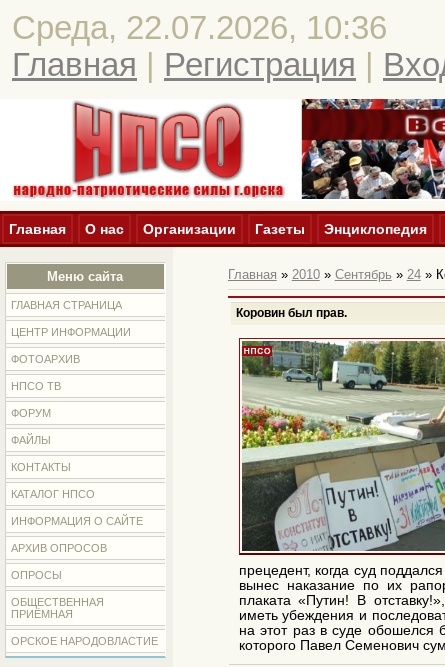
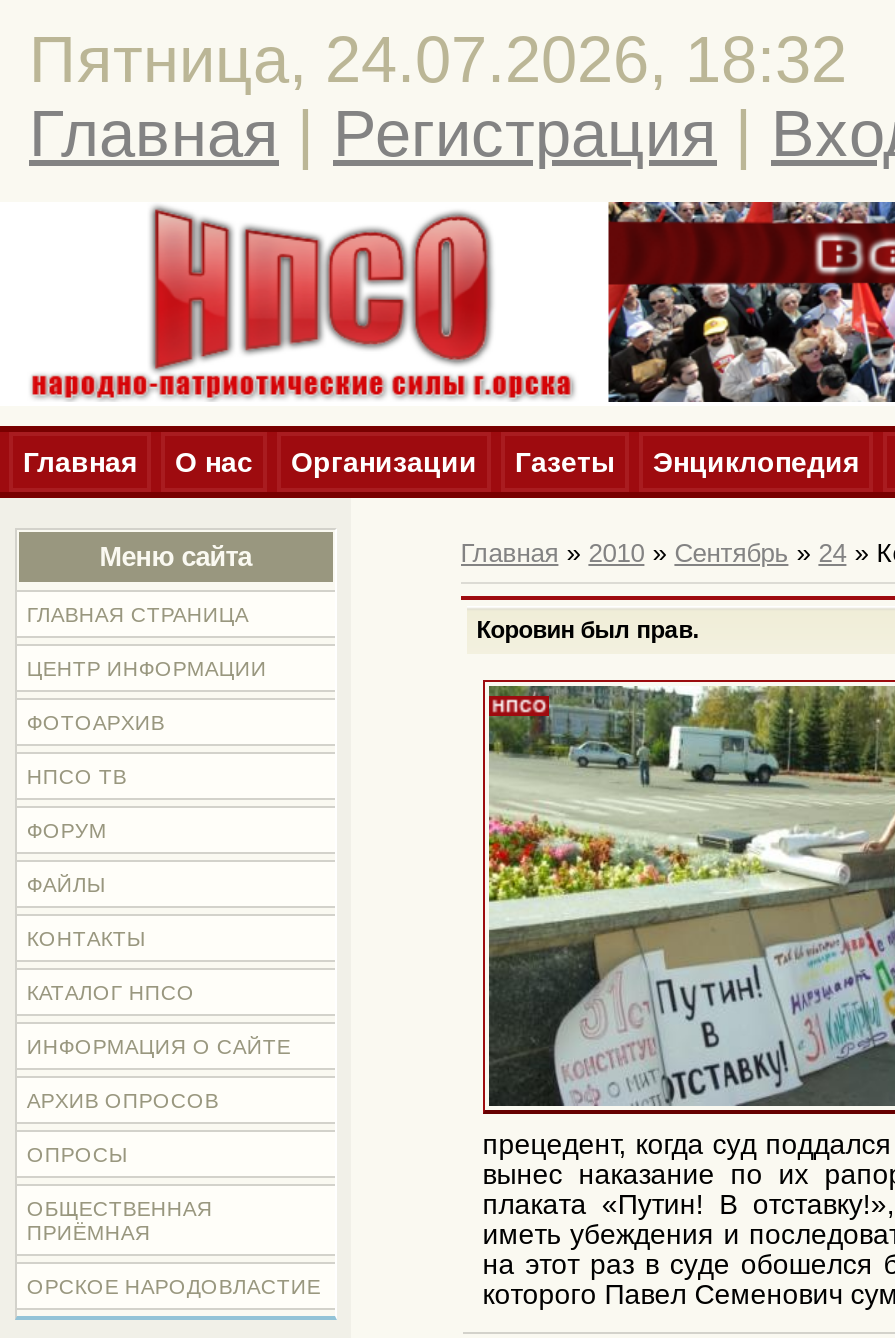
- Среда, 22.07.2026, 10:36
+ Пятница, 24.07.2026, 18:32
